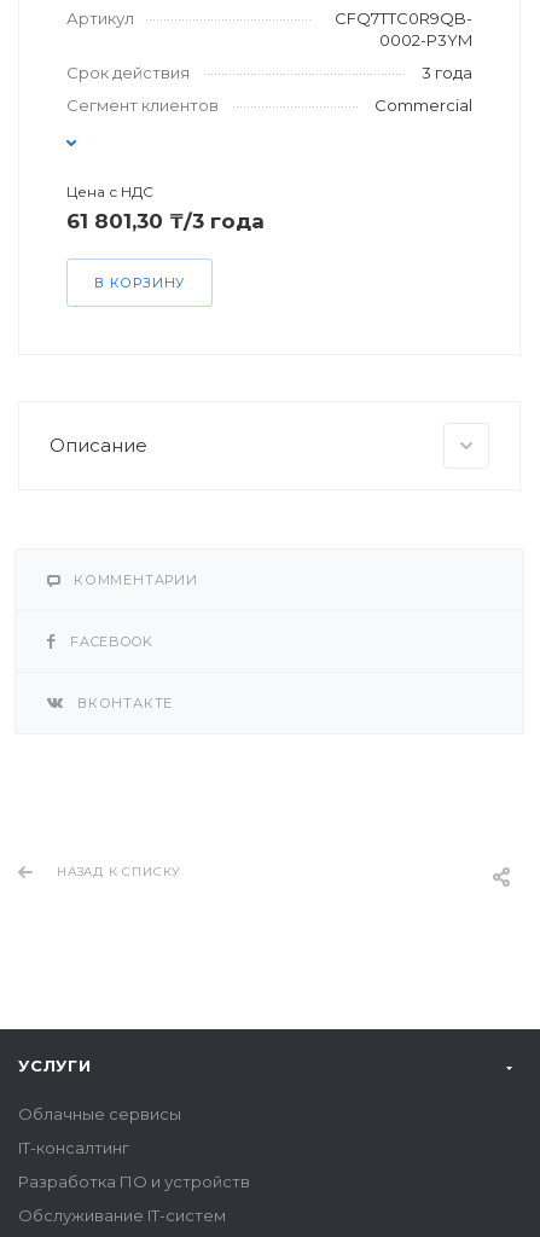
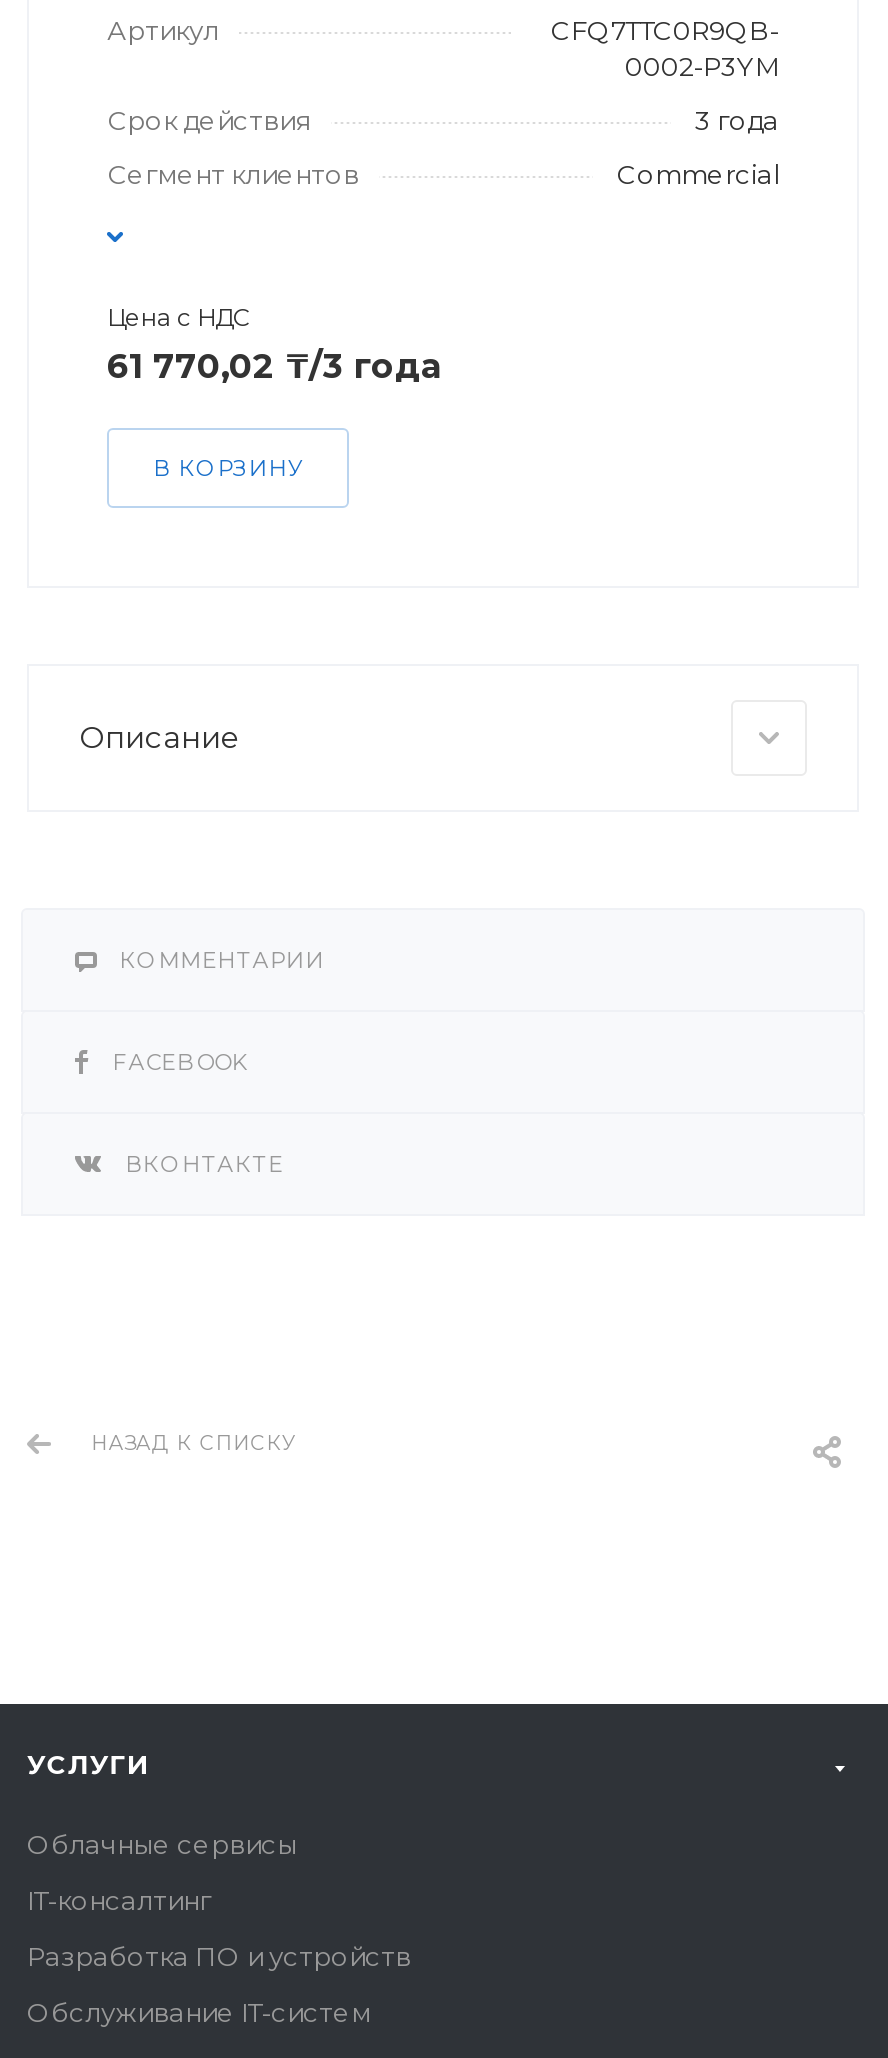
- 61 801,30 ₸/3 года
+ 61 770,02 ₸/3 года
